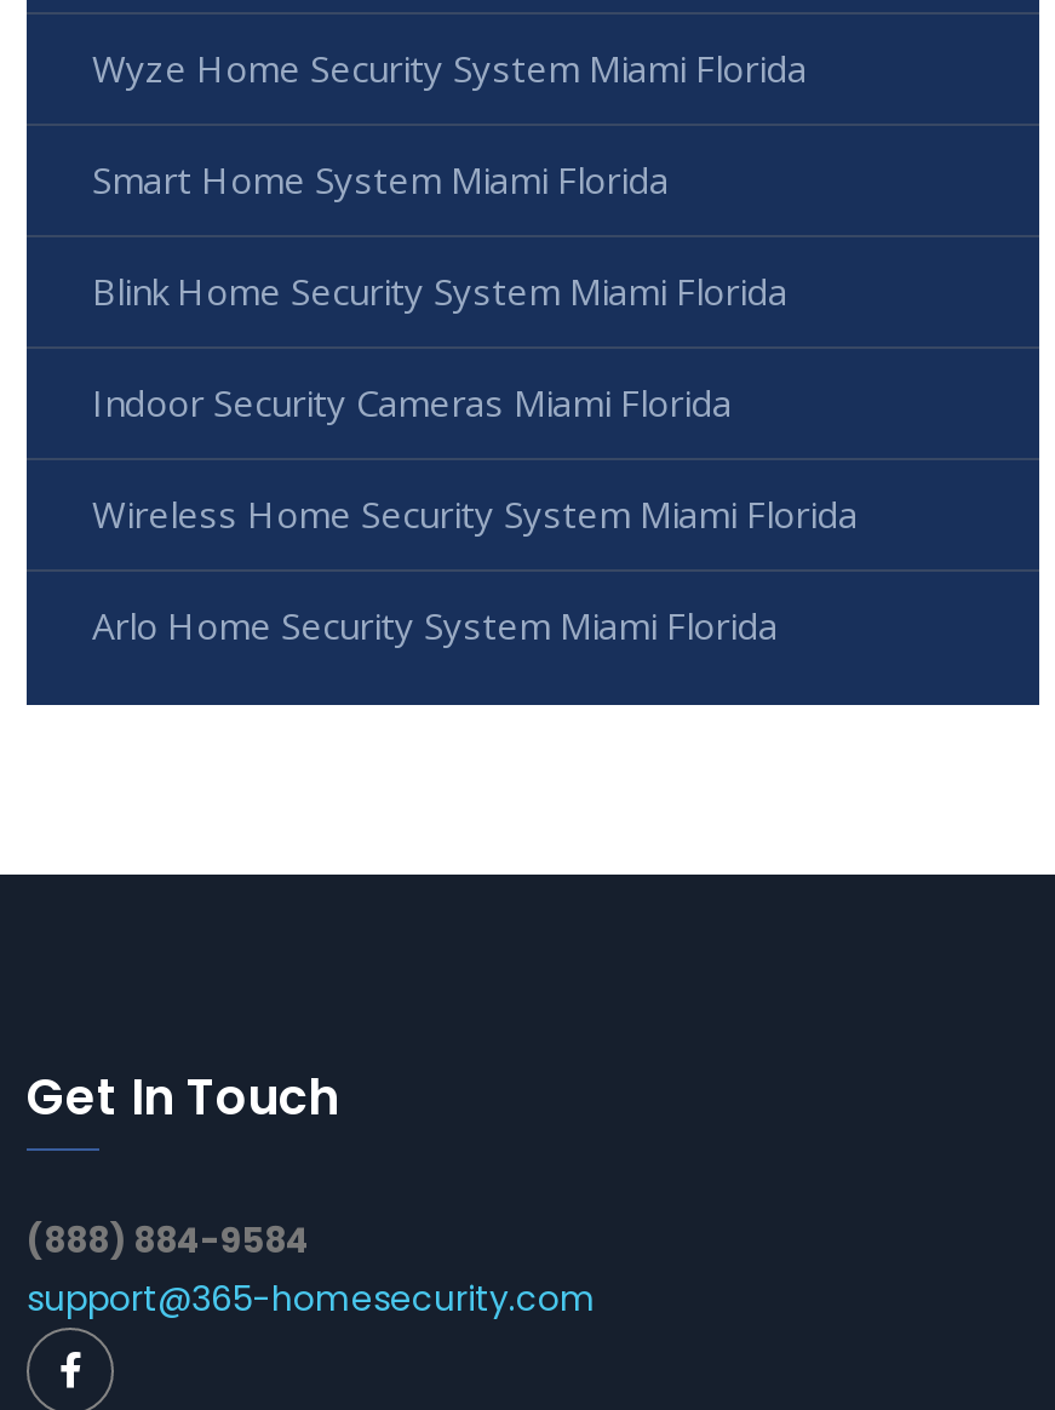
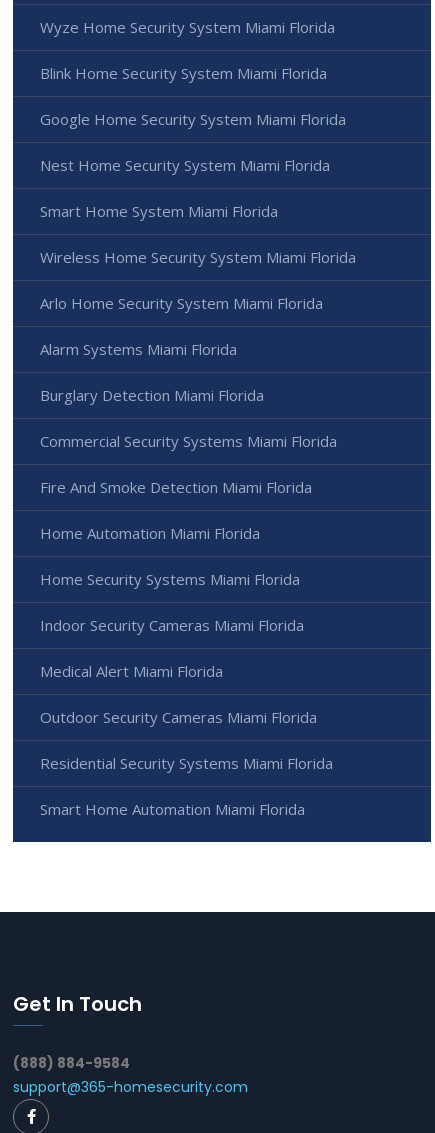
moved down: Smart Home System Miami Florida

moved up: Blink Home Security System Miami Florida

+ Google Home Security System Miami Florida
+ Nest Home Security System Miami Florida

moved down: Indoor Security Cameras Miami Florida

+ Alarm Systems Miami Florida
+ Burglary Detection Miami Florida
+ Commercial Security Systems Miami Florida
+ Fire And Smoke Detection Miami Florida
+ Home Automation Miami Florida
+ Home Security Systems Miami Florida
+ Medical Alert Miami Florida
+ Outdoor Security Cameras Miami Florida
+ Residential Security Systems Miami Florida
+ Smart Home Automation Miami Florida
